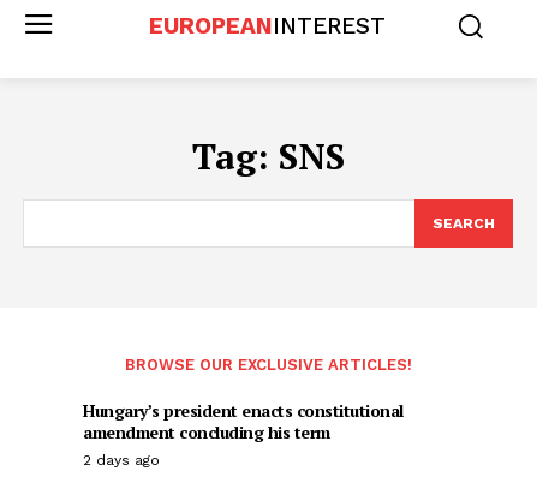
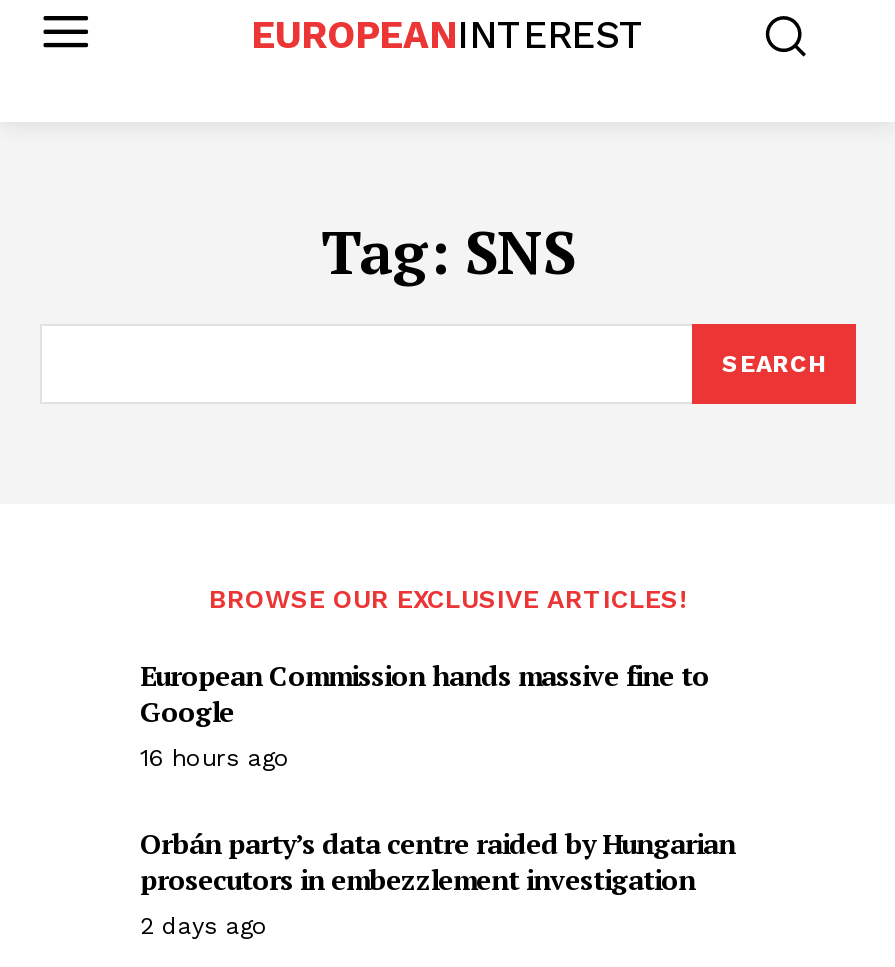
- Hungary’s president enacts constitutional
- amendment concluding his term
+ European Commission hands massive fine to
+ Google
+ 16 hours ago
+ Orbán party’s data centre raided by Hungarian
+ prosecutors in embezzlement investigation
